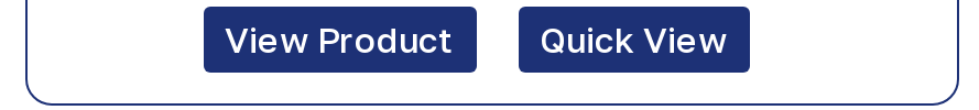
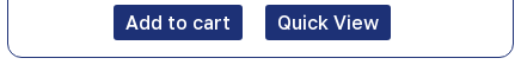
- View Product
+ Add to cart
